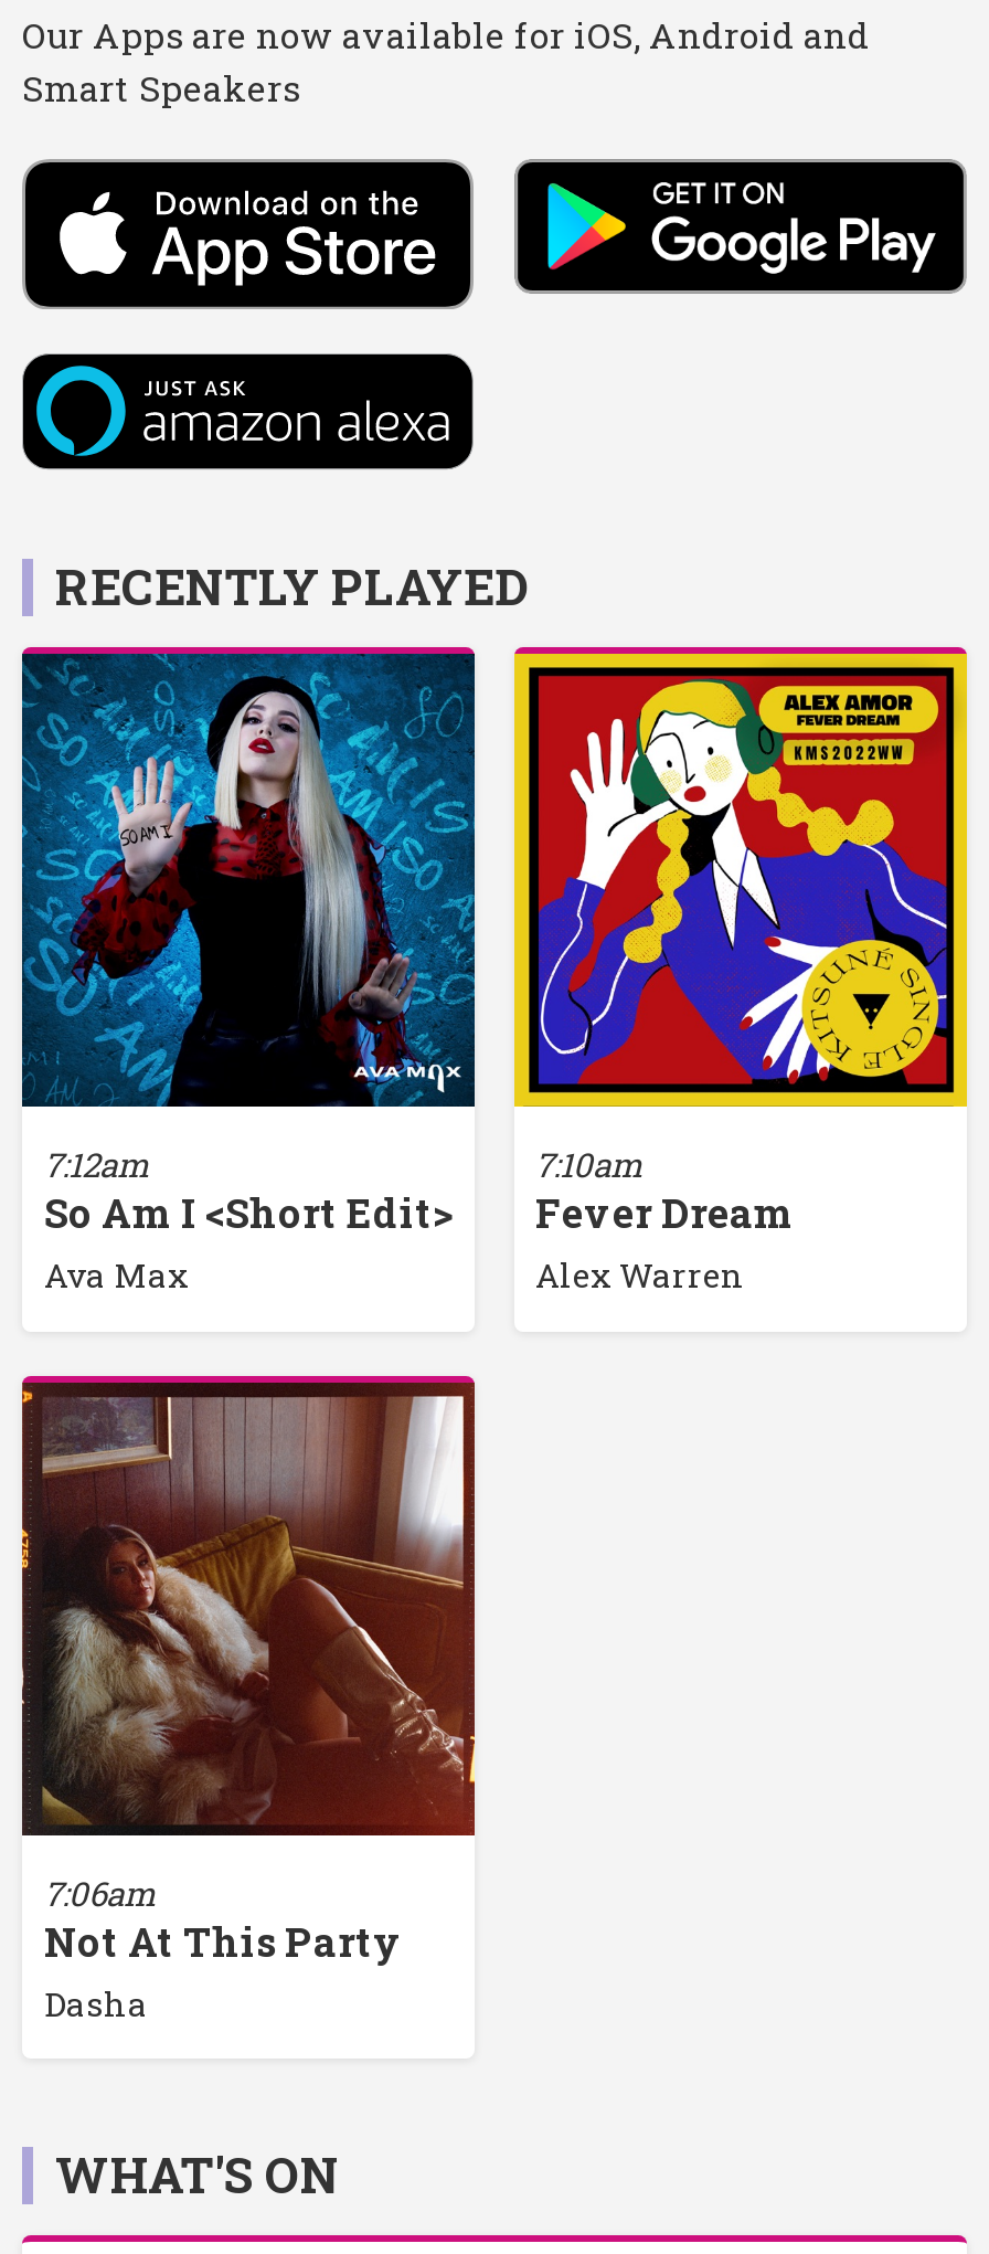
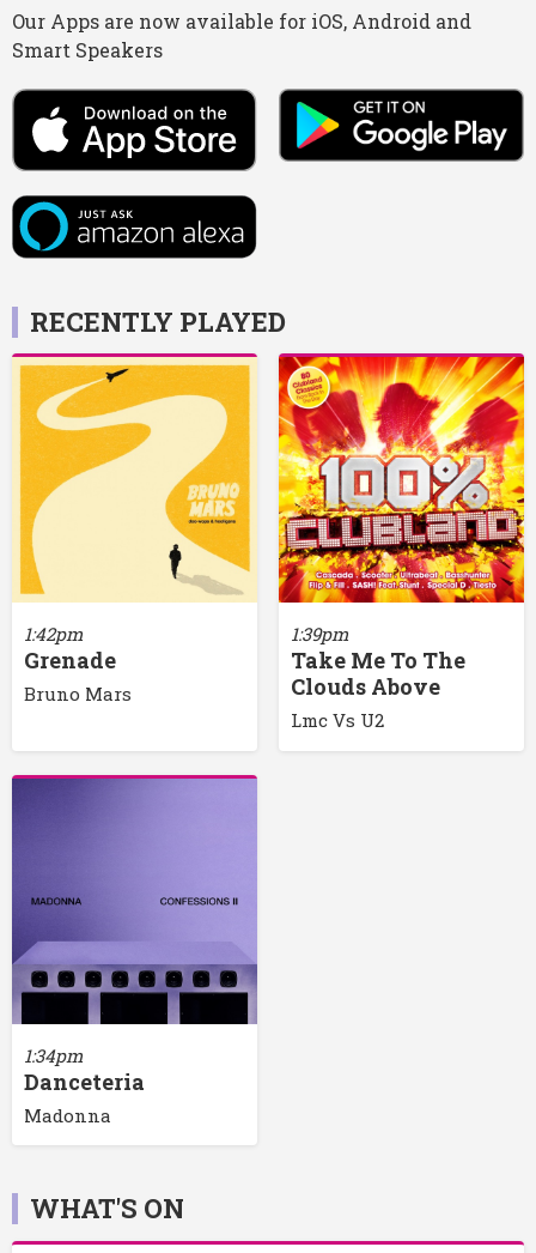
- [image]
- 7:12am
- So Am I <Short Edit>
- Ava Max
+ [image]
+ 1:42pm
+ Grenade
+ Bruno Mars

- [image]
- 7:10am
- Fever Dream
- Alex Warren
+ [image]
+ 1:39pm
+ Take Me To The
+ Clouds Above
+ Lmc Vs U2

- [image]
- 7:06am
- Not At This Party
- Dasha
+ [image]
+ 1:34pm
+ Danceteria
+ Madonna
